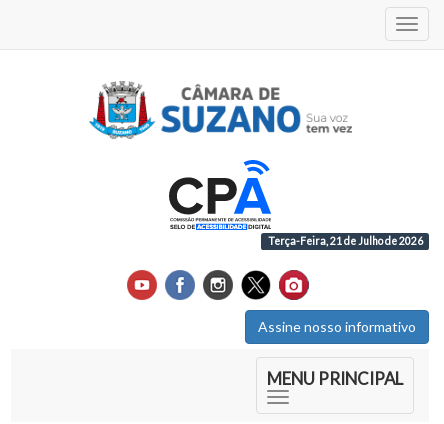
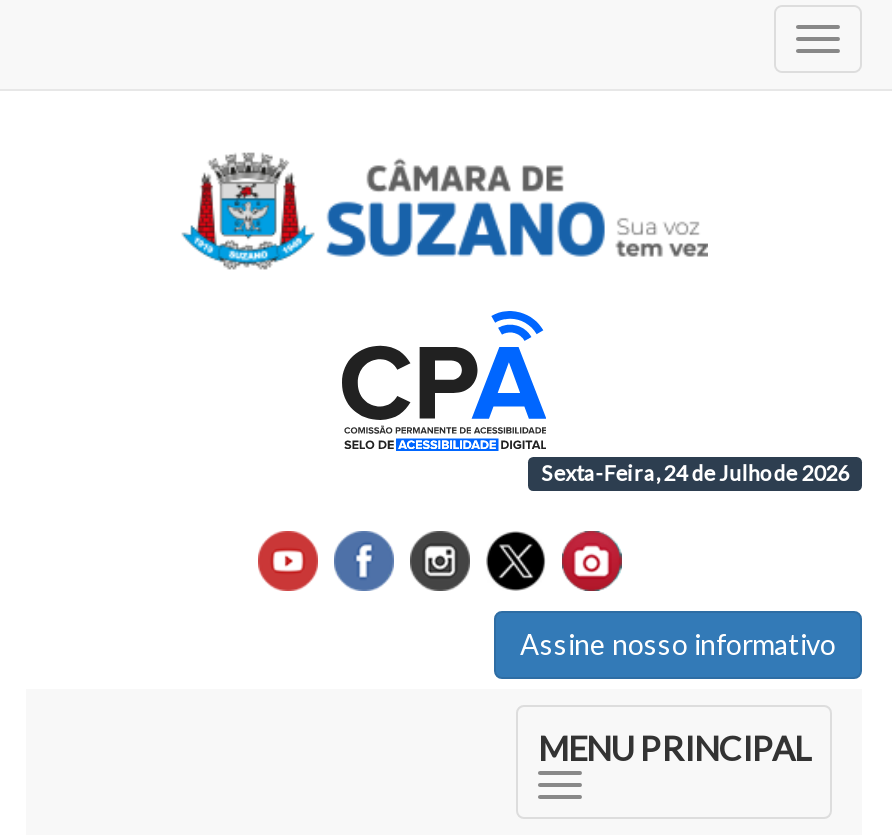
- Terça-Feira, 21 de Julho de 2026
+ Sexta-Feira, 24 de Julho de 2026
